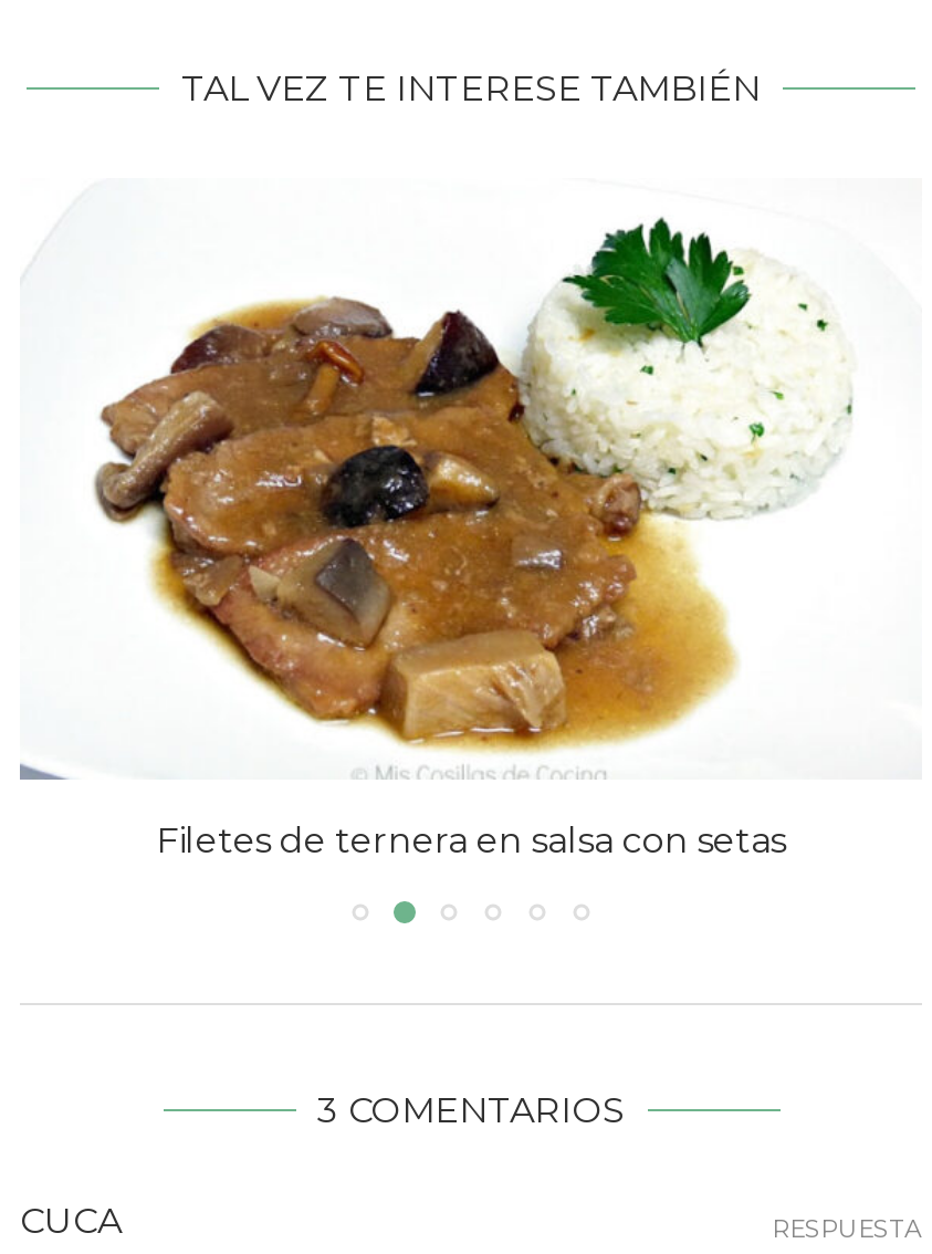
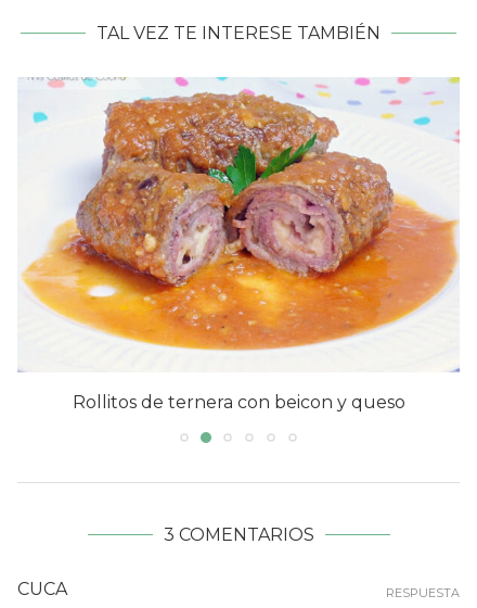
- [image]
- Filetes de ternera en salsa con setas
+ [image]
+ Rollitos de ternera con beicon y queso
